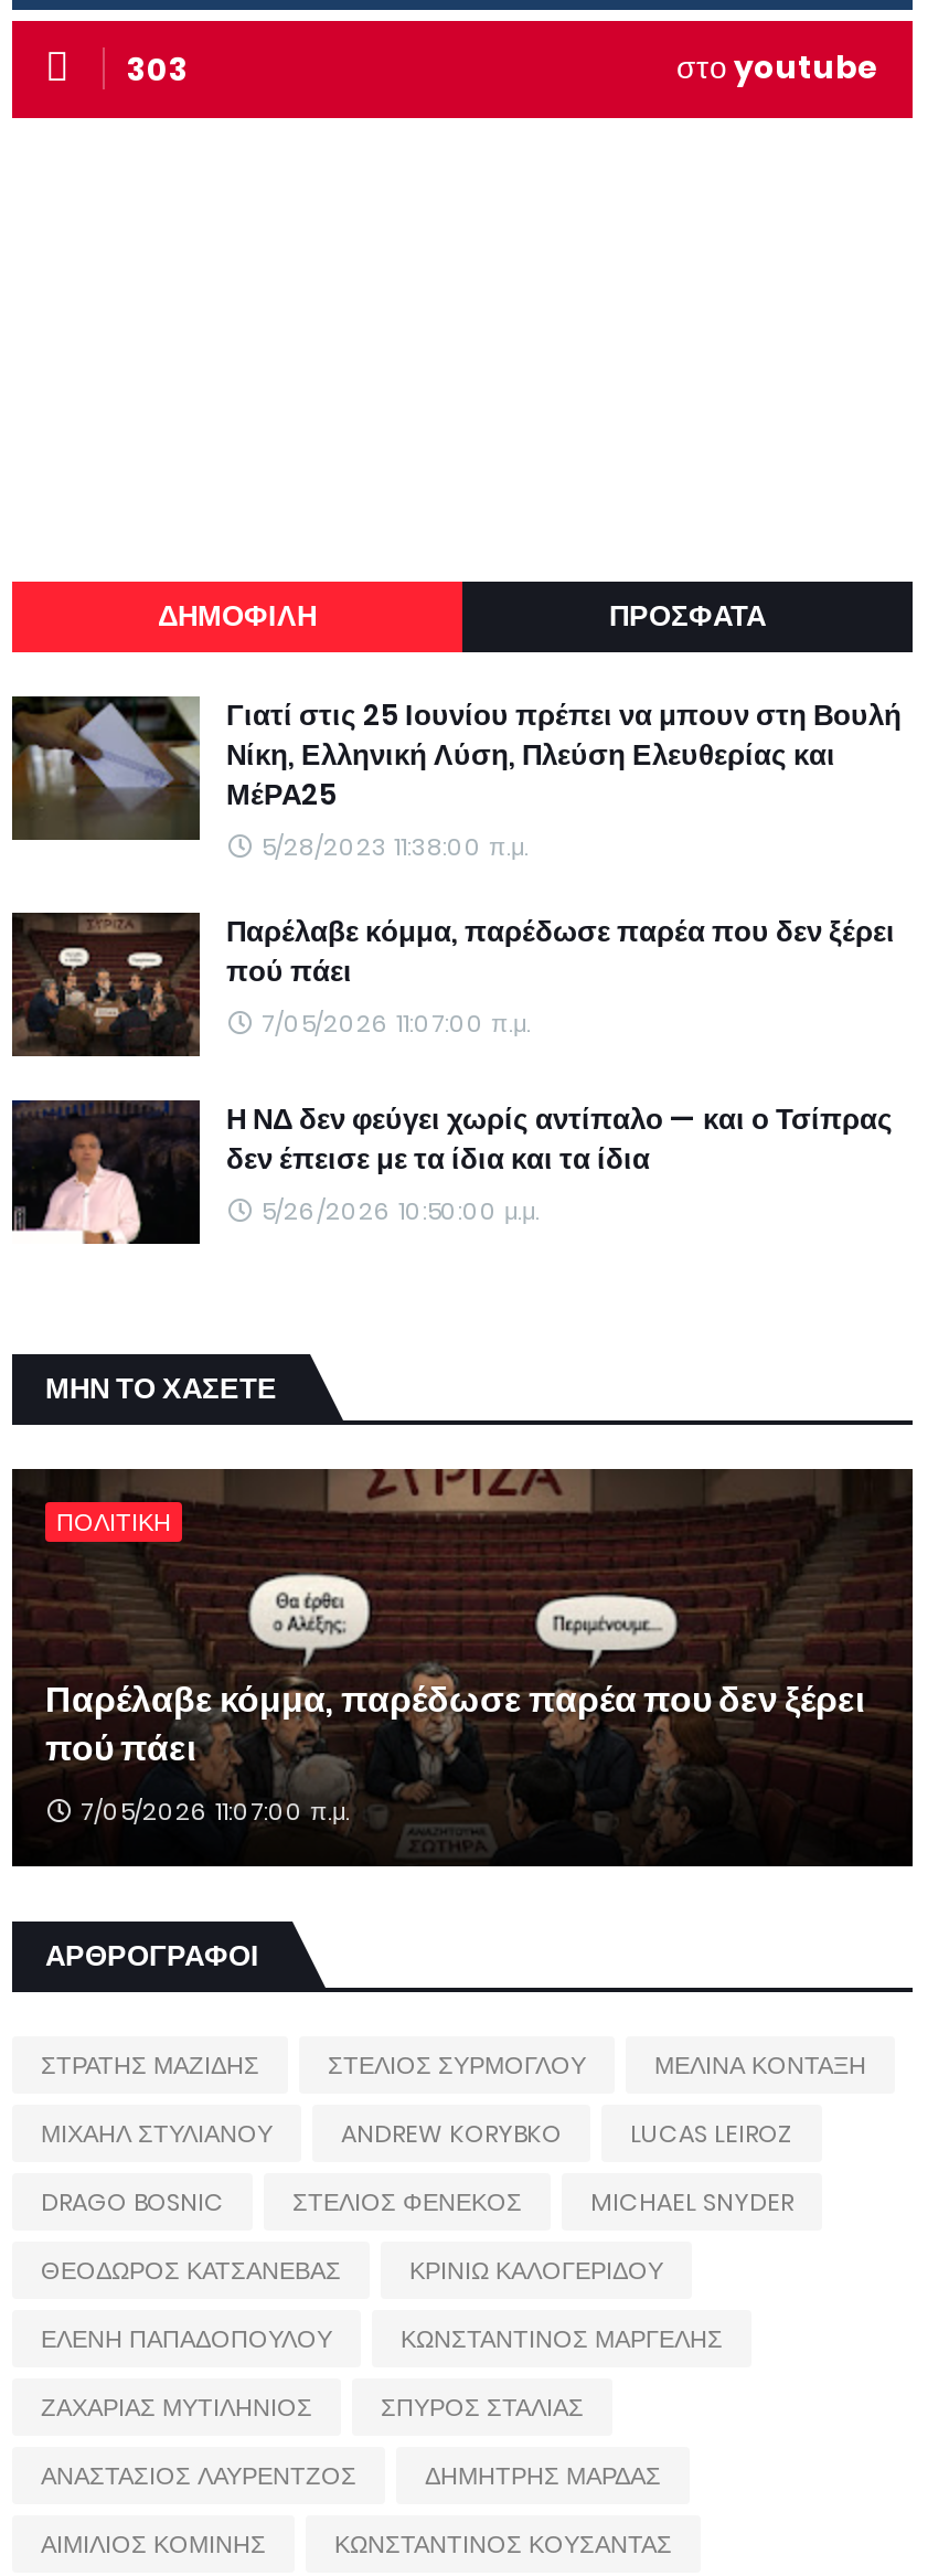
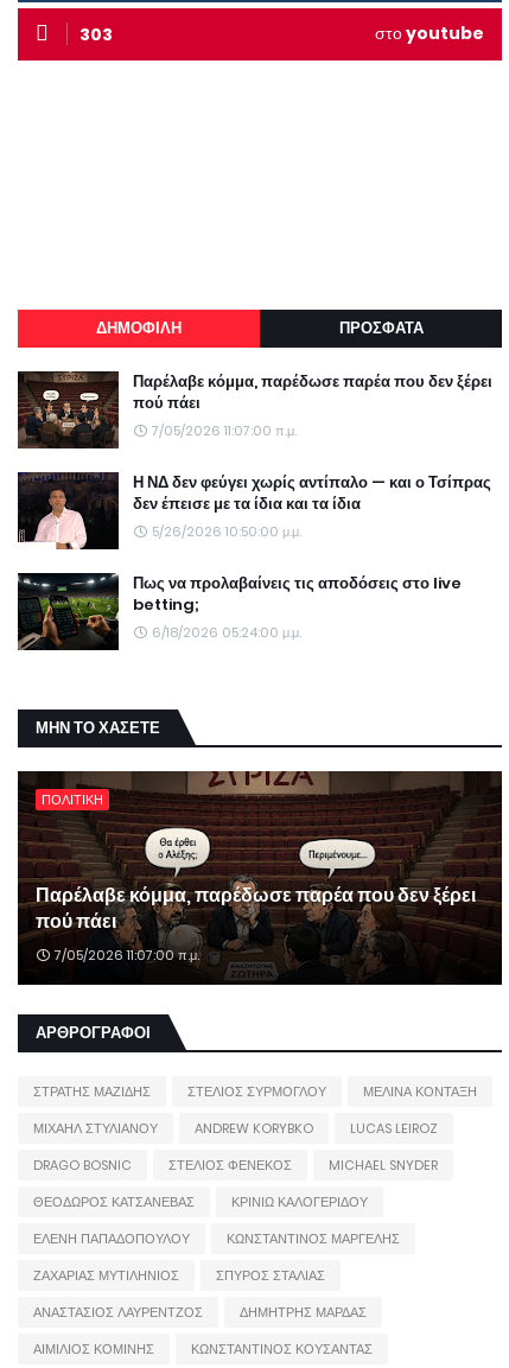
- [image]
- Γιατί στις 25 Ιουνίου πρέπει να μπουν στη Βουλή
- Νίκη, Ελληνική Λύση, Πλεύση Ελευθερίας και
- ΜέΡΑ25
- 5/28/2023 11:38:00 π.μ.

moved up: [image] | Παρέλαβε κόμμα, παρέδωσε παρέα που δεν ξέρει | πού πάει | 7/05/2026 11:07:00 π.μ. | Η ΝΔ δεν φεύγει χωρίς αντίπαλο — και ο Τσίπρας | δεν έπεισε με τα ίδια και τα ίδια | 5/26/2026 10:50:00 μ.μ.

+ [image]
+ Πως να προλαβαίνεις τις αποδόσεις στο live
+ betting;
+ 6/18/2026 05:24:00 μ.μ.
